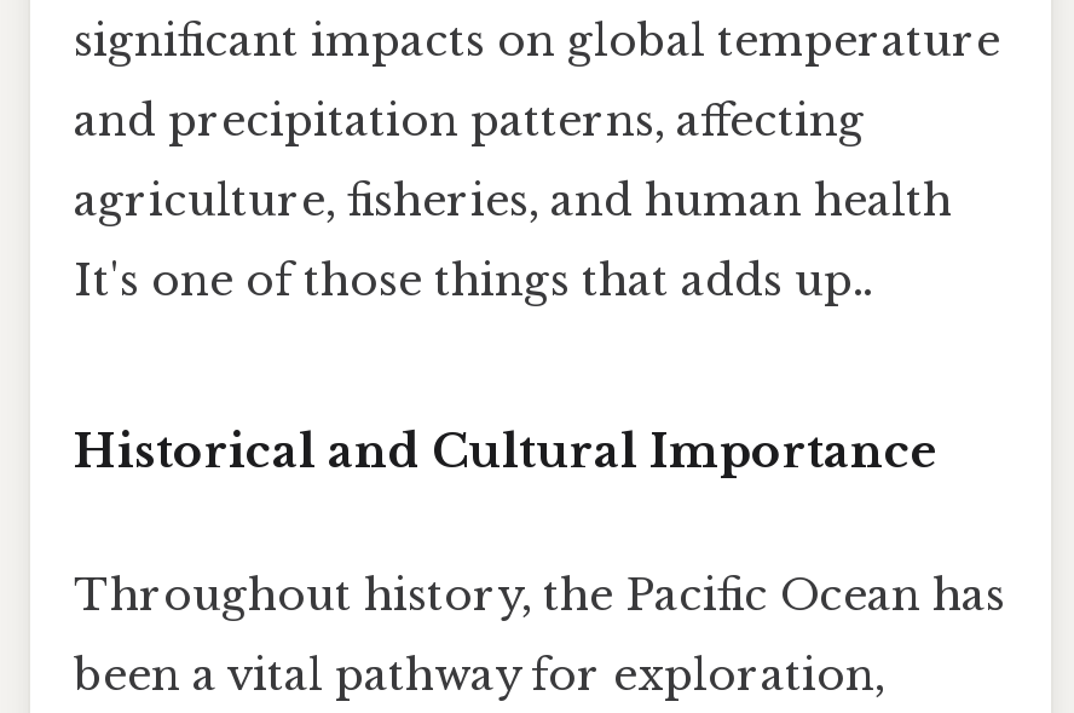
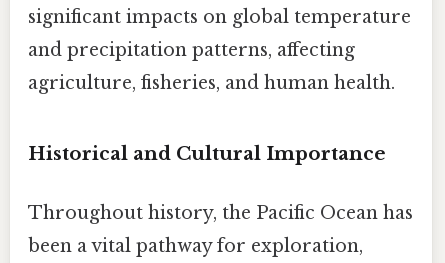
- agriculture, fisheries, and human health
- It's one of those things that adds up..
+ agriculture, fisheries, and human health.
